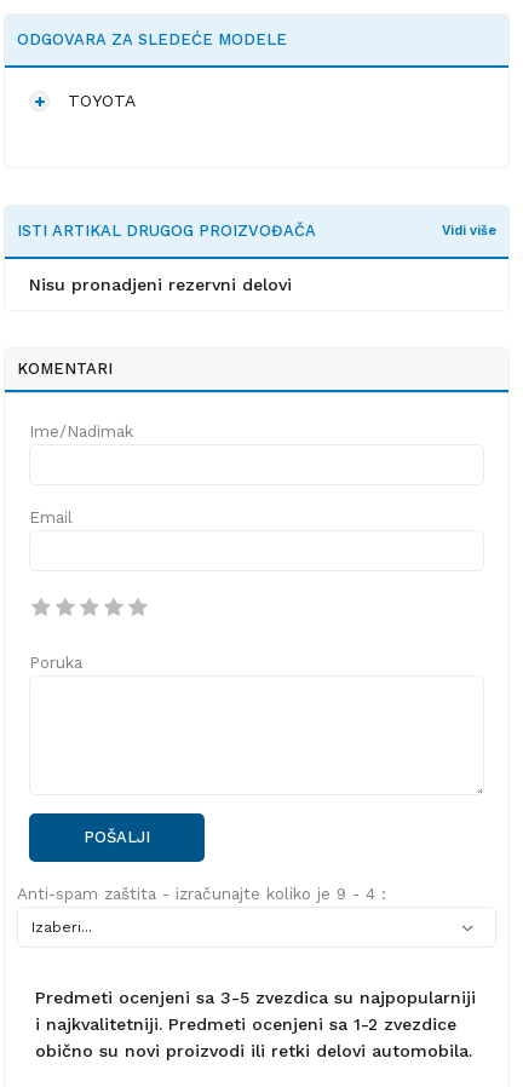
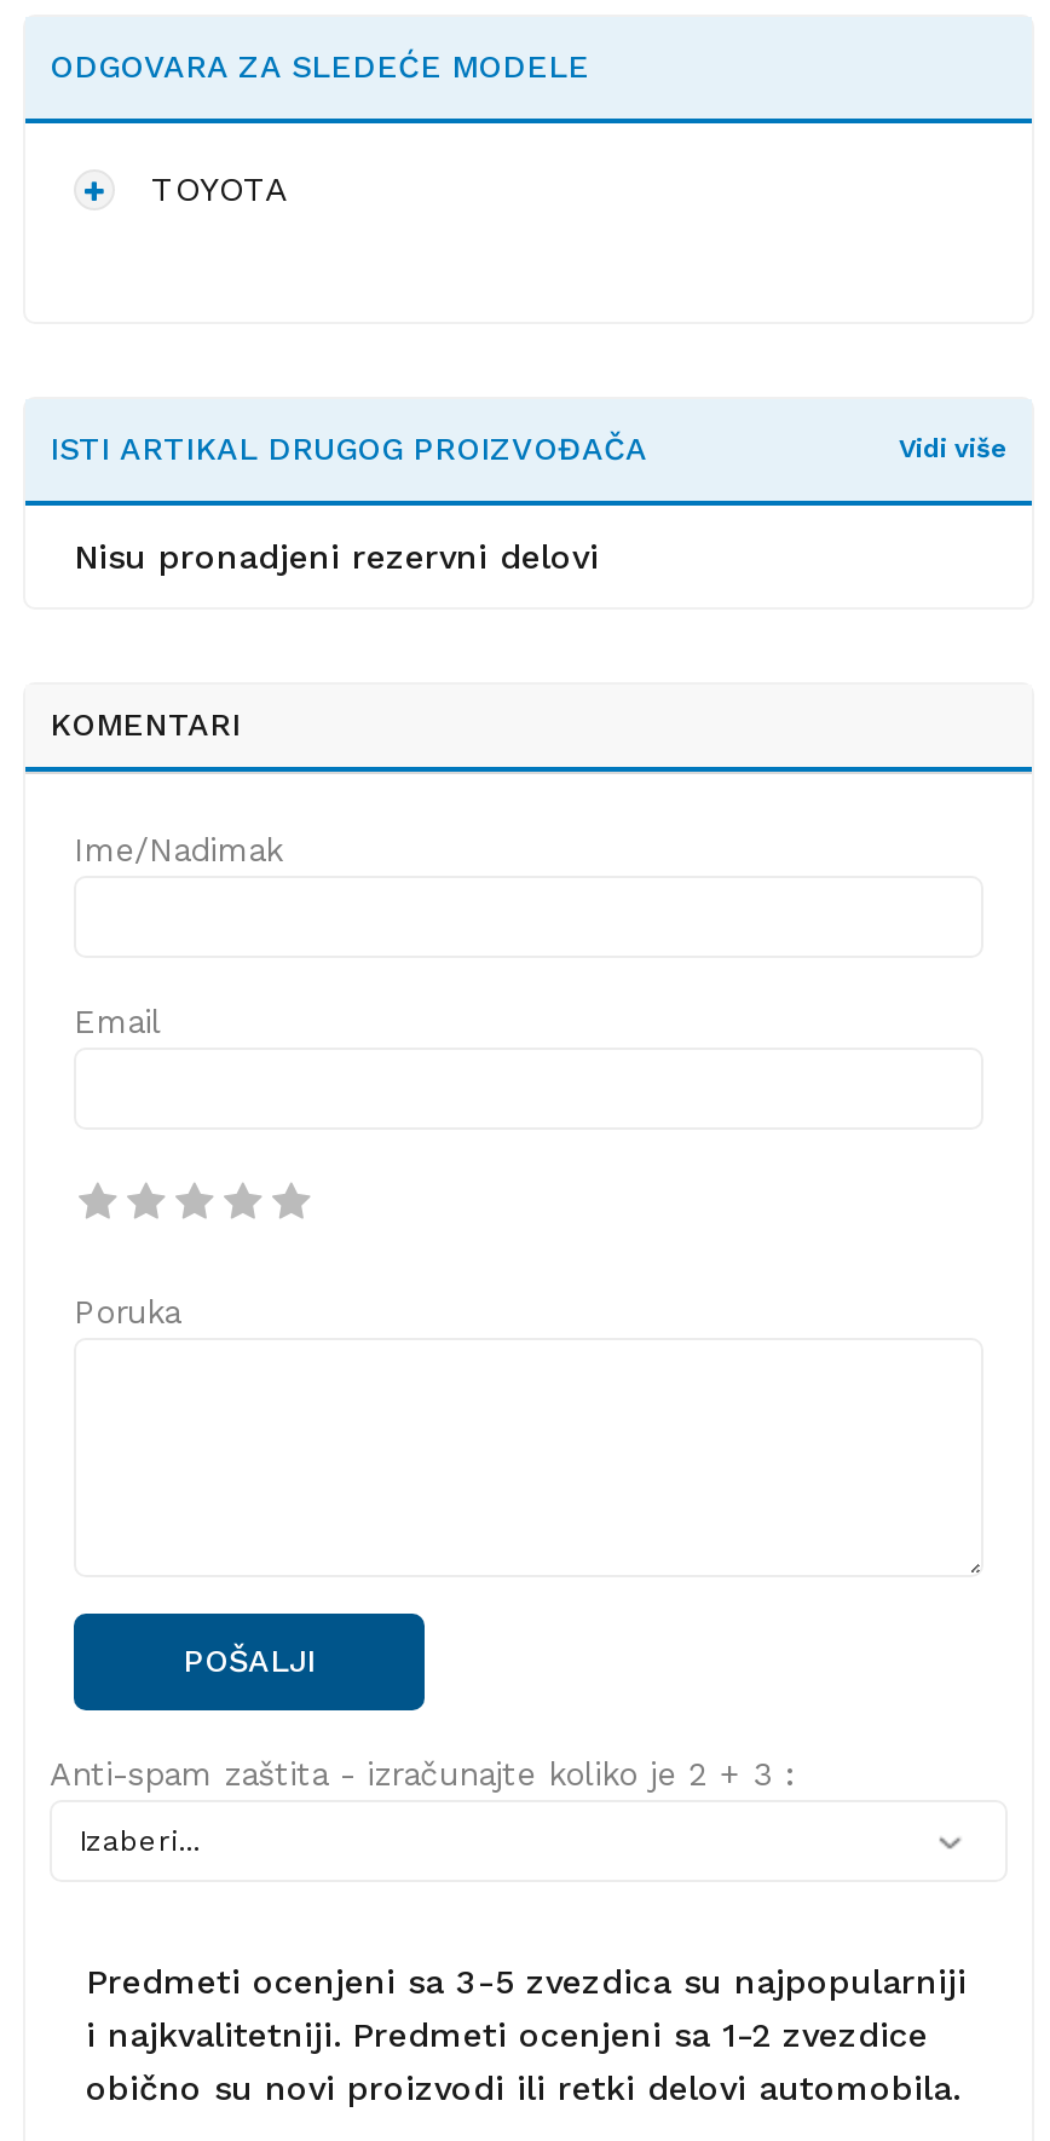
- Anti-spam zaštita - izračunajte koliko je 9 - 4 :
+ Anti-spam zaštita - izračunajte koliko je 2 + 3 :
